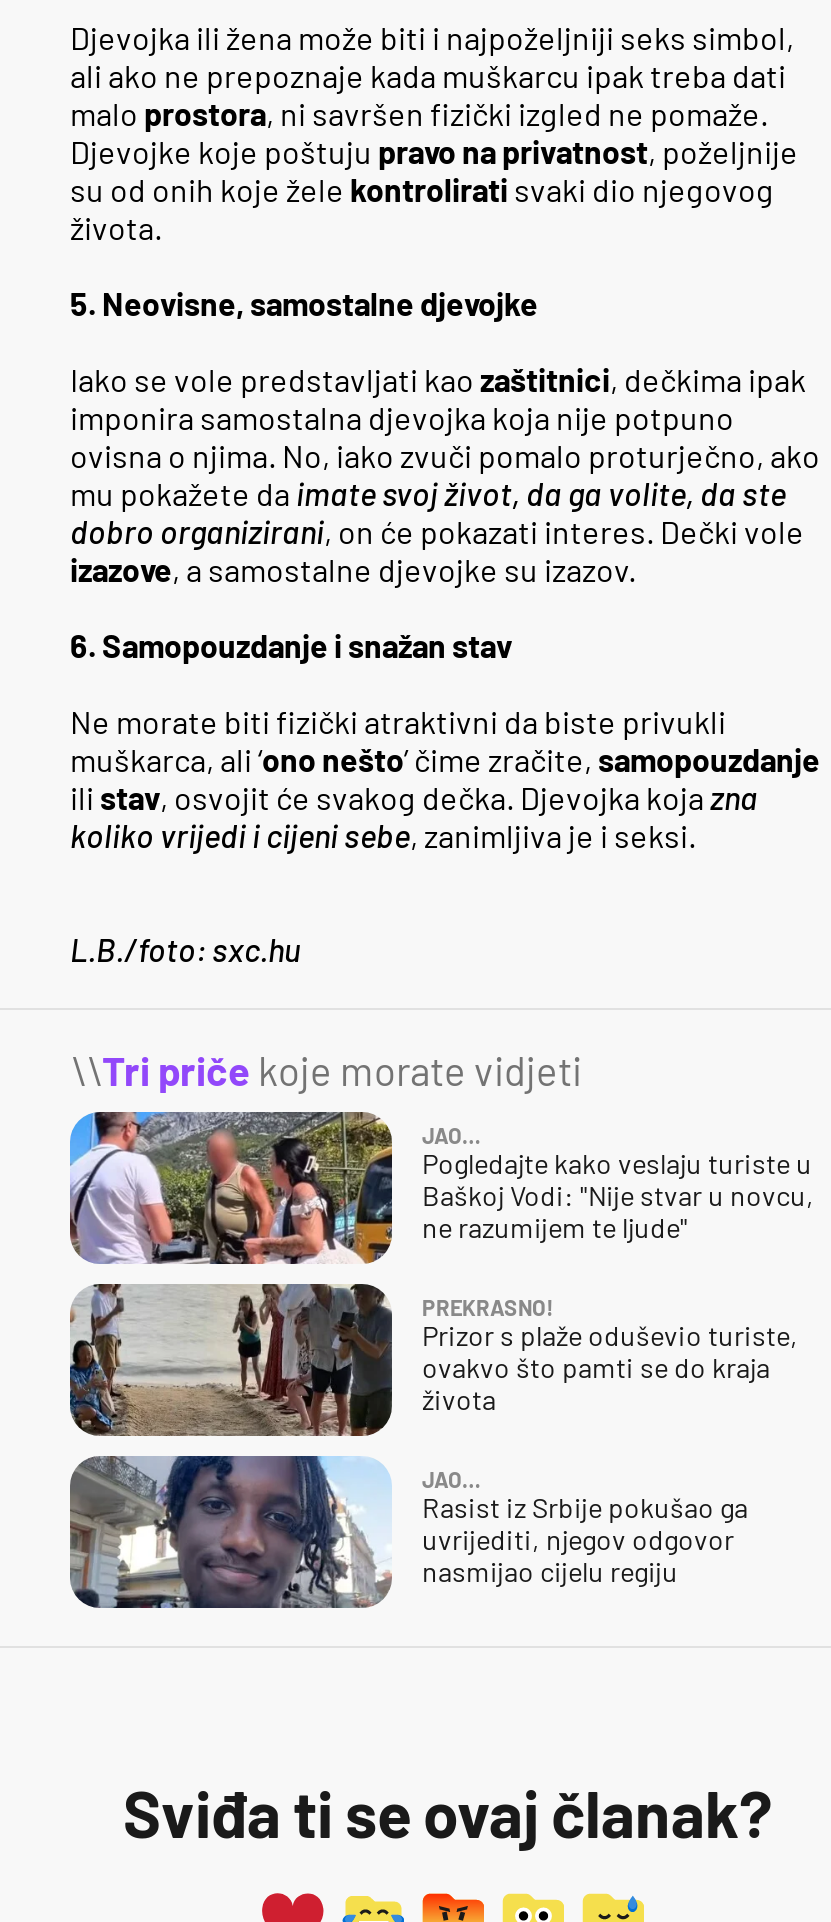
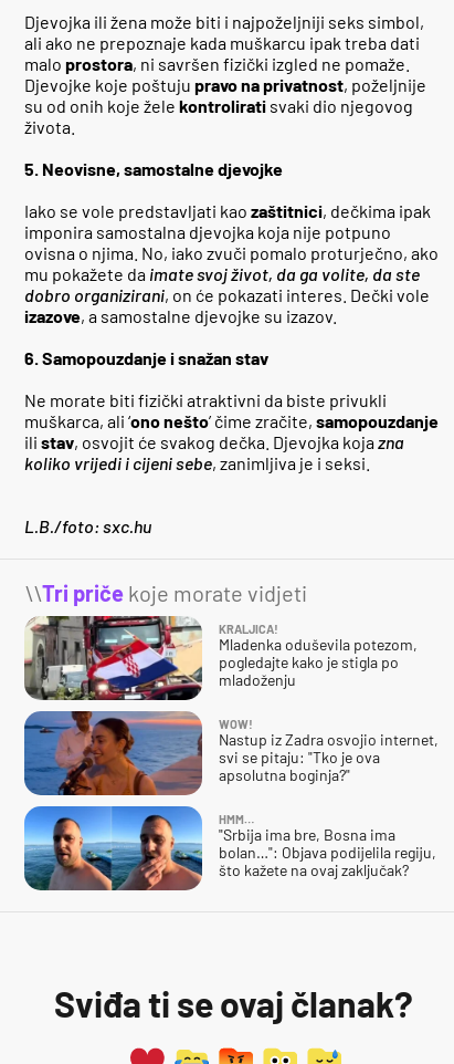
- [image]
- JAO…
- Pogledajte kako veslaju turiste u
- Baškoj Vodi: "Nije stvar u novcu,
- ne razumijem te ljude"
+ [image]
+ KRALJICA!
+ Mladenka oduševila potezom,
+ pogledajte kako je stigla po
+ mladoženju

- [image]
- PREKRASNO!
- Prizor s plaže oduševio turiste,
- ovakvo što pamti se do kraja
- života
+ [image]
+ WOW!
+ Nastup iz Zadra osvojio internet,
+ svi se pitaju: "Tko je ova
+ apsolutna boginja?"

- [image]
- JAO…
- Rasist iz Srbije pokušao ga
- uvrijediti, njegov odgovor
- nasmijao cijelu regiju
+ [image]
+ HMM…
+ "Srbija ima bre, Bosna ima
+ bolan…": Objava podijelila regiju,
+ što kažete na ovaj zaključak?
